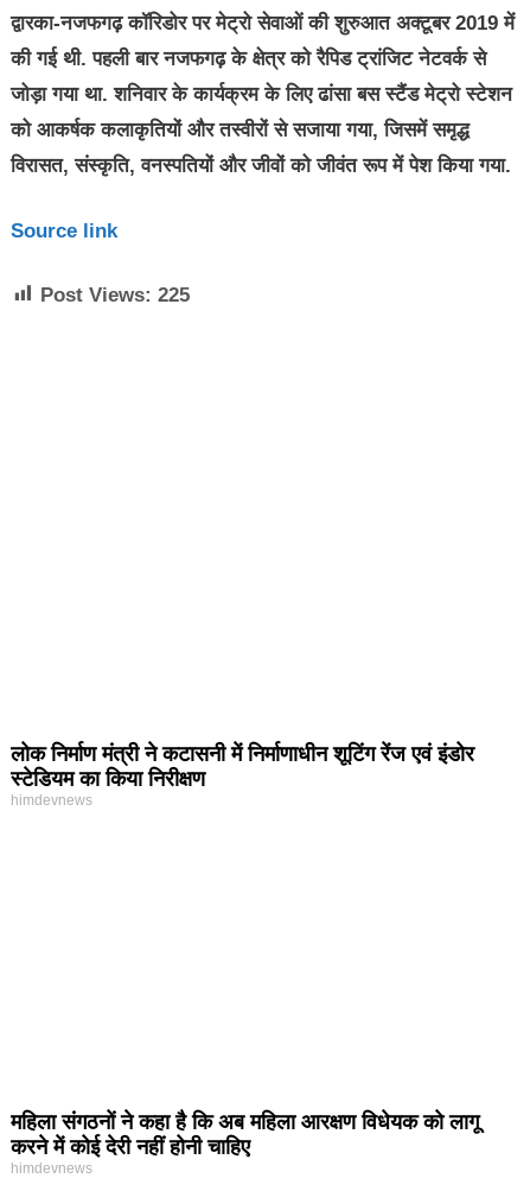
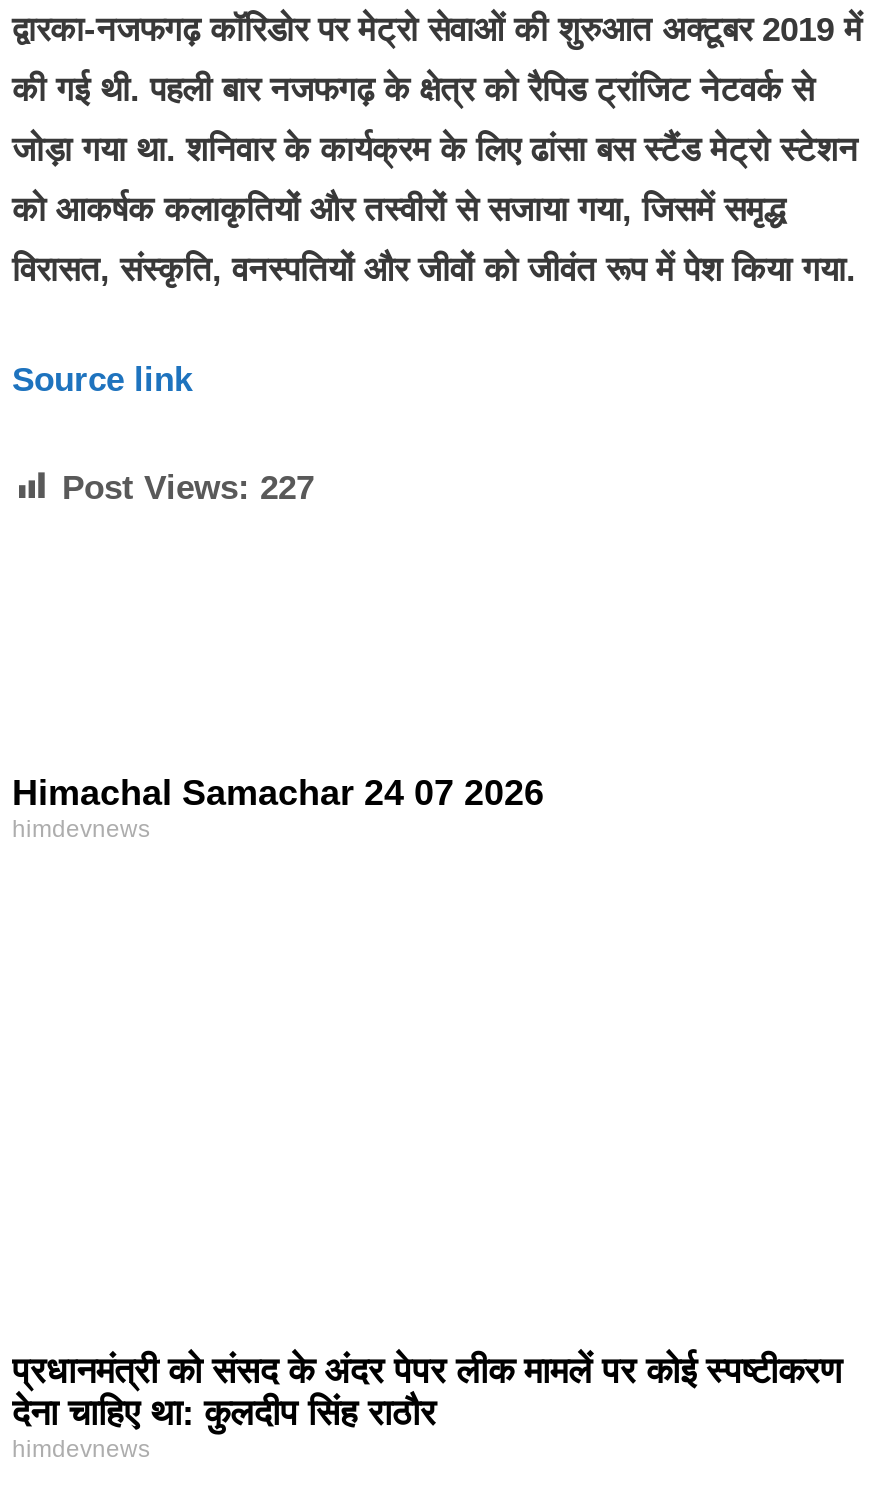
- Post Views: 225
+ Post Views: 227

- लोक निर्माण मंत्री ने कटासनी में निर्माणाधीन शूटिंग रेंज एवं इंडोर
- स्टेडियम का किया निरीक्षण
+ Himachal Samachar 24 07 2026

- महिला संगठनों ने कहा है कि अब महिला आरक्षण विधेयक को लागू
- करने में कोई देरी नहीं होनी चाहिए
+ प्रधानमंत्री को संसद के अंदर पेपर लीक मामलें पर कोई स्पष्टीकरण
+ देना चाहिए था: कुलदीप सिंह राठौर
